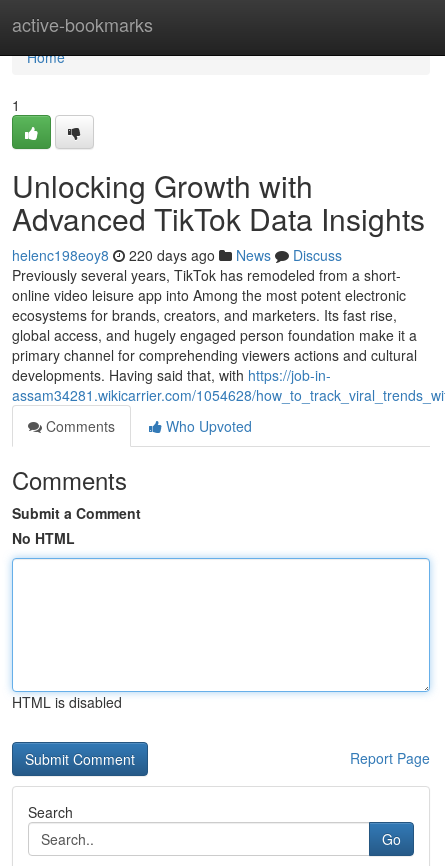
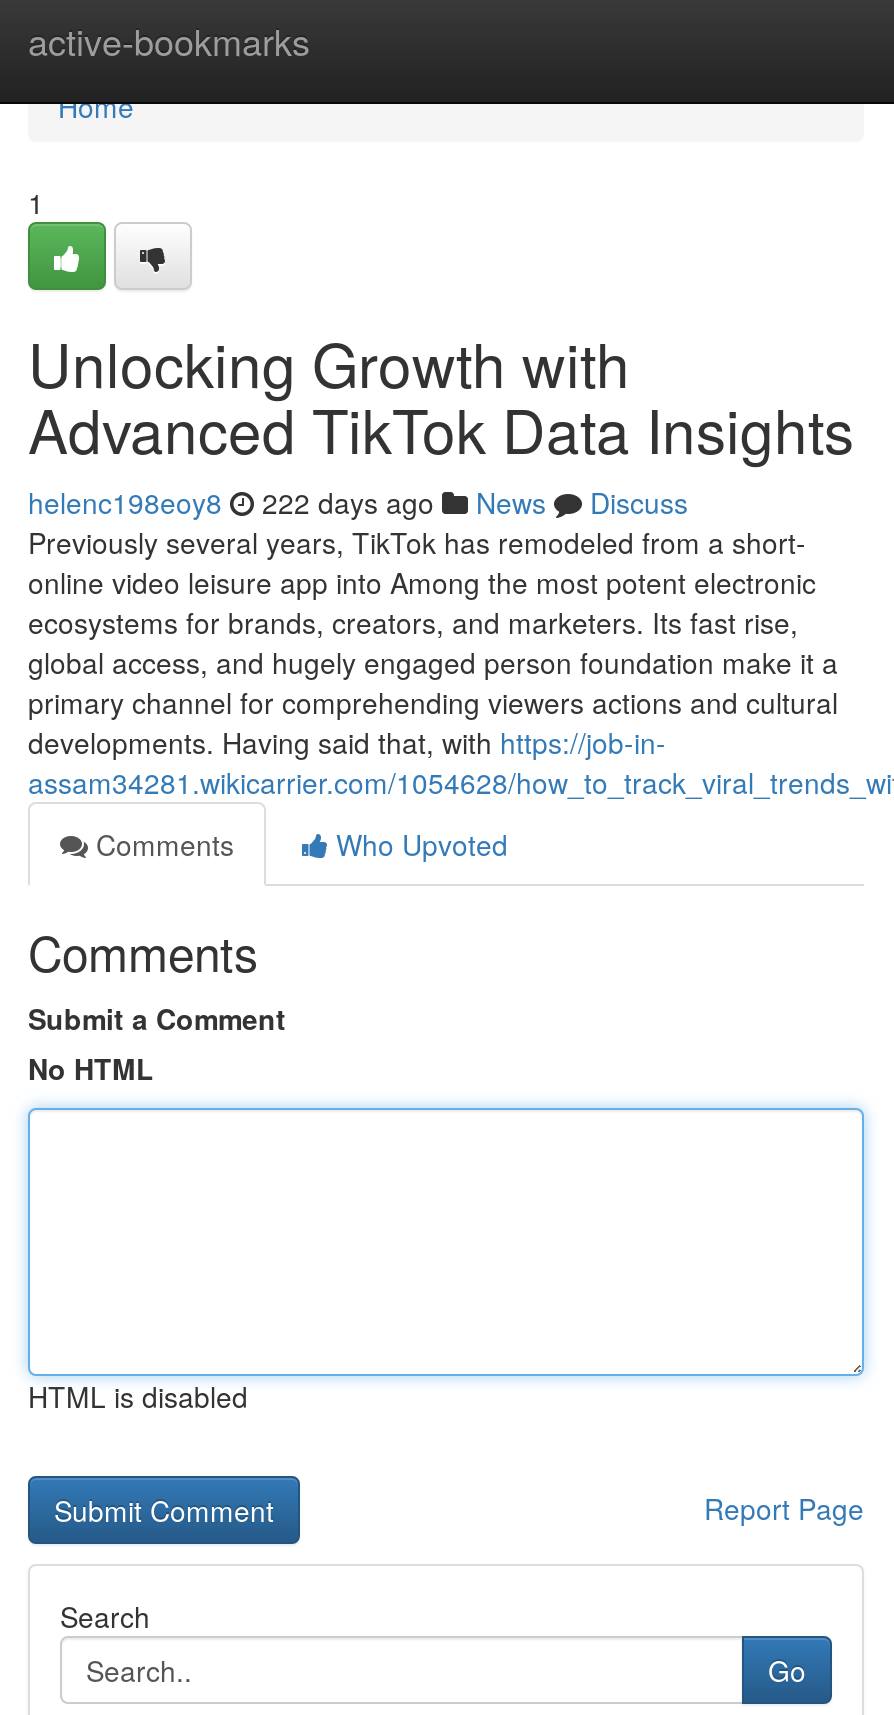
- helenc198eoy8 220 days ago News Discuss
+ helenc198eoy8 222 days ago News Discuss
